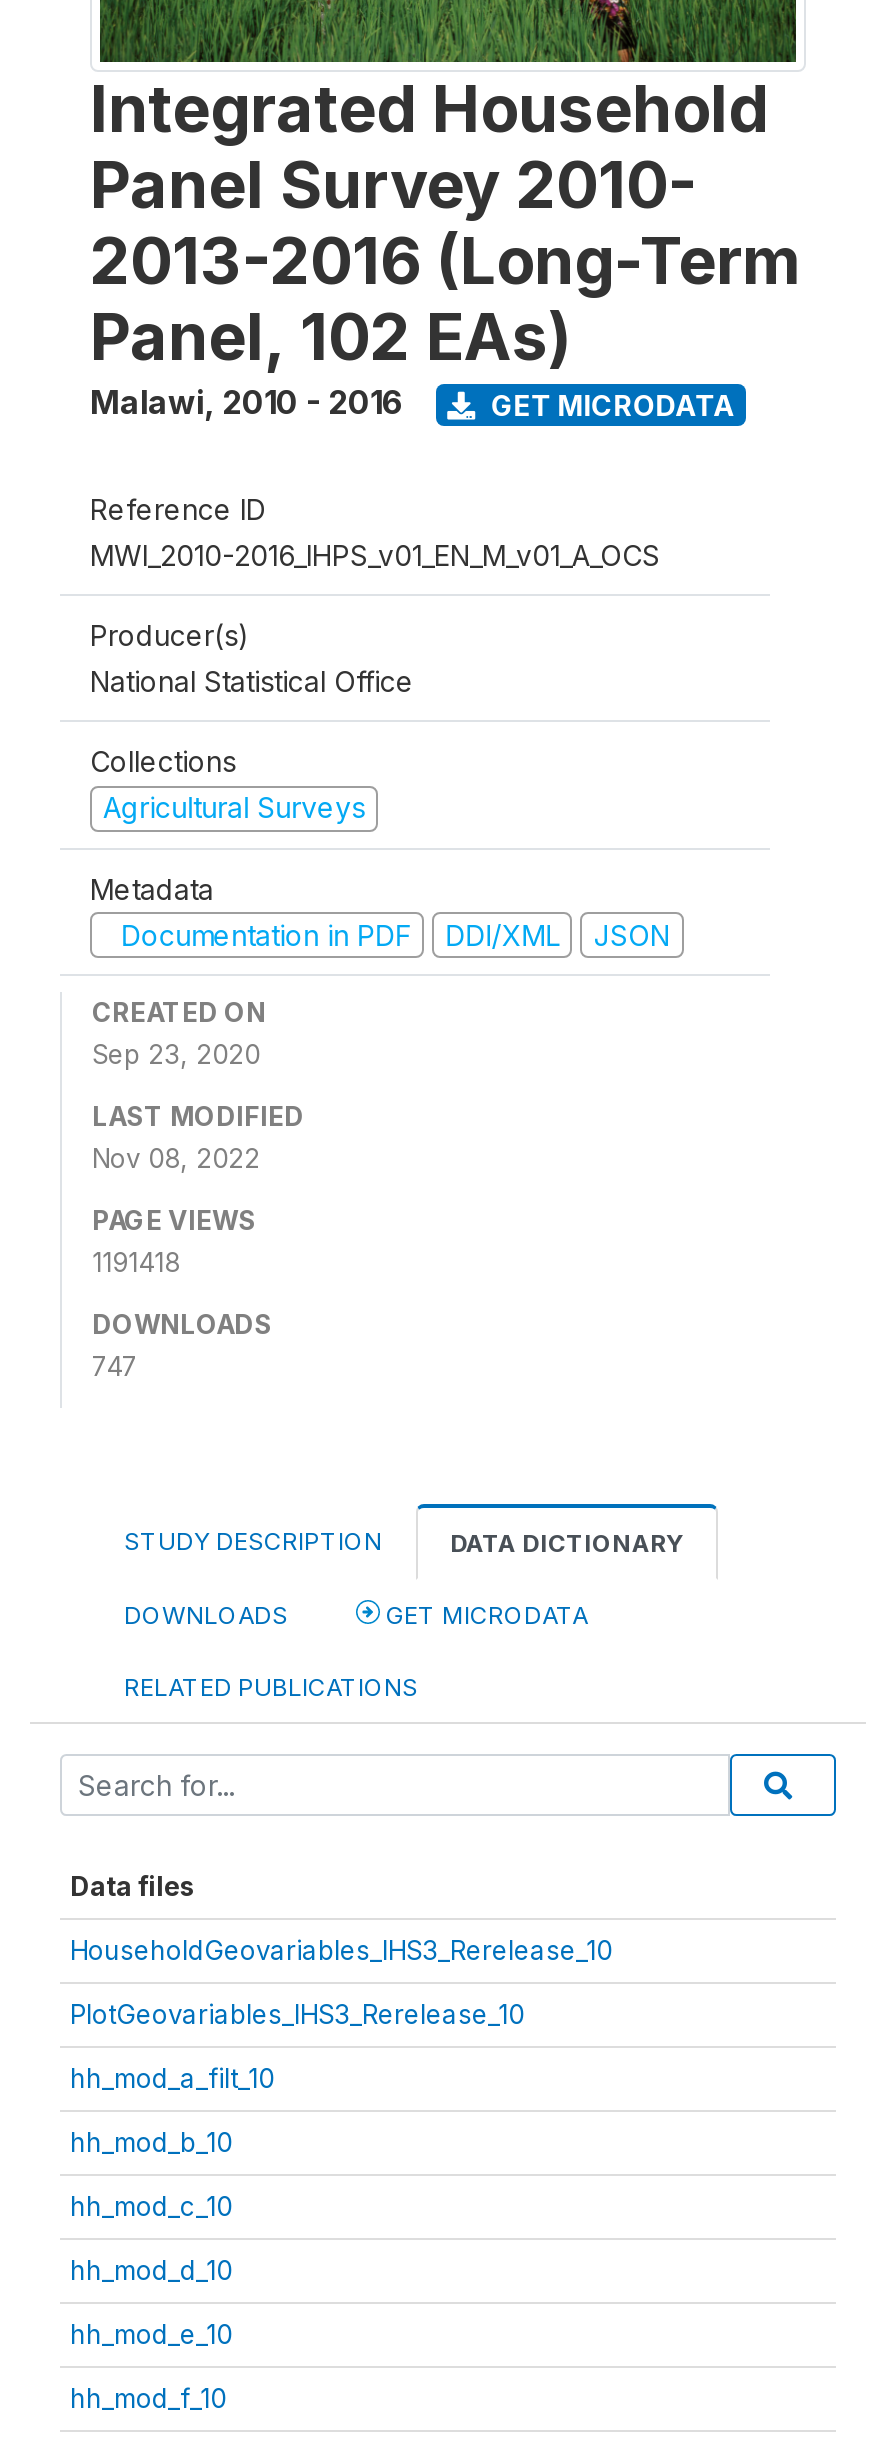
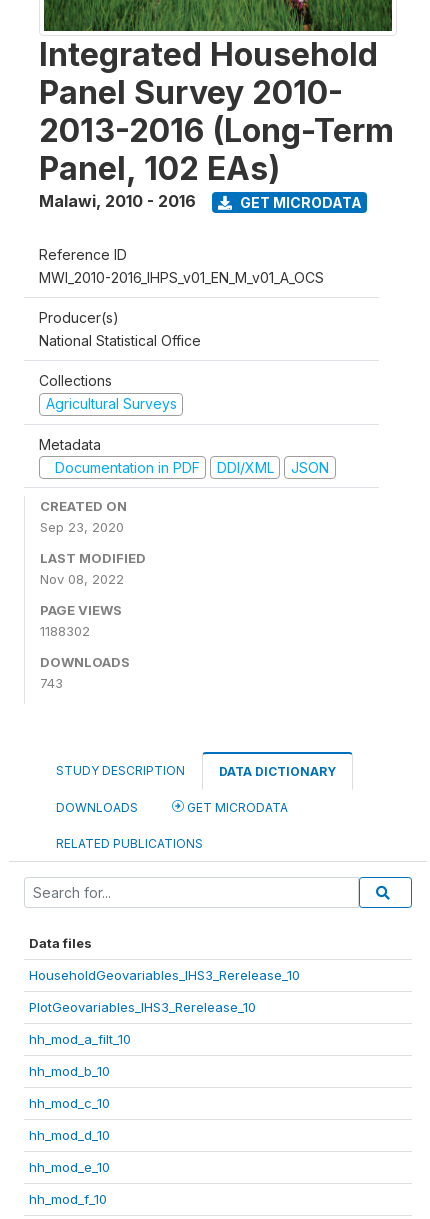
- 1191418
+ 1188302

- 747
+ 743
